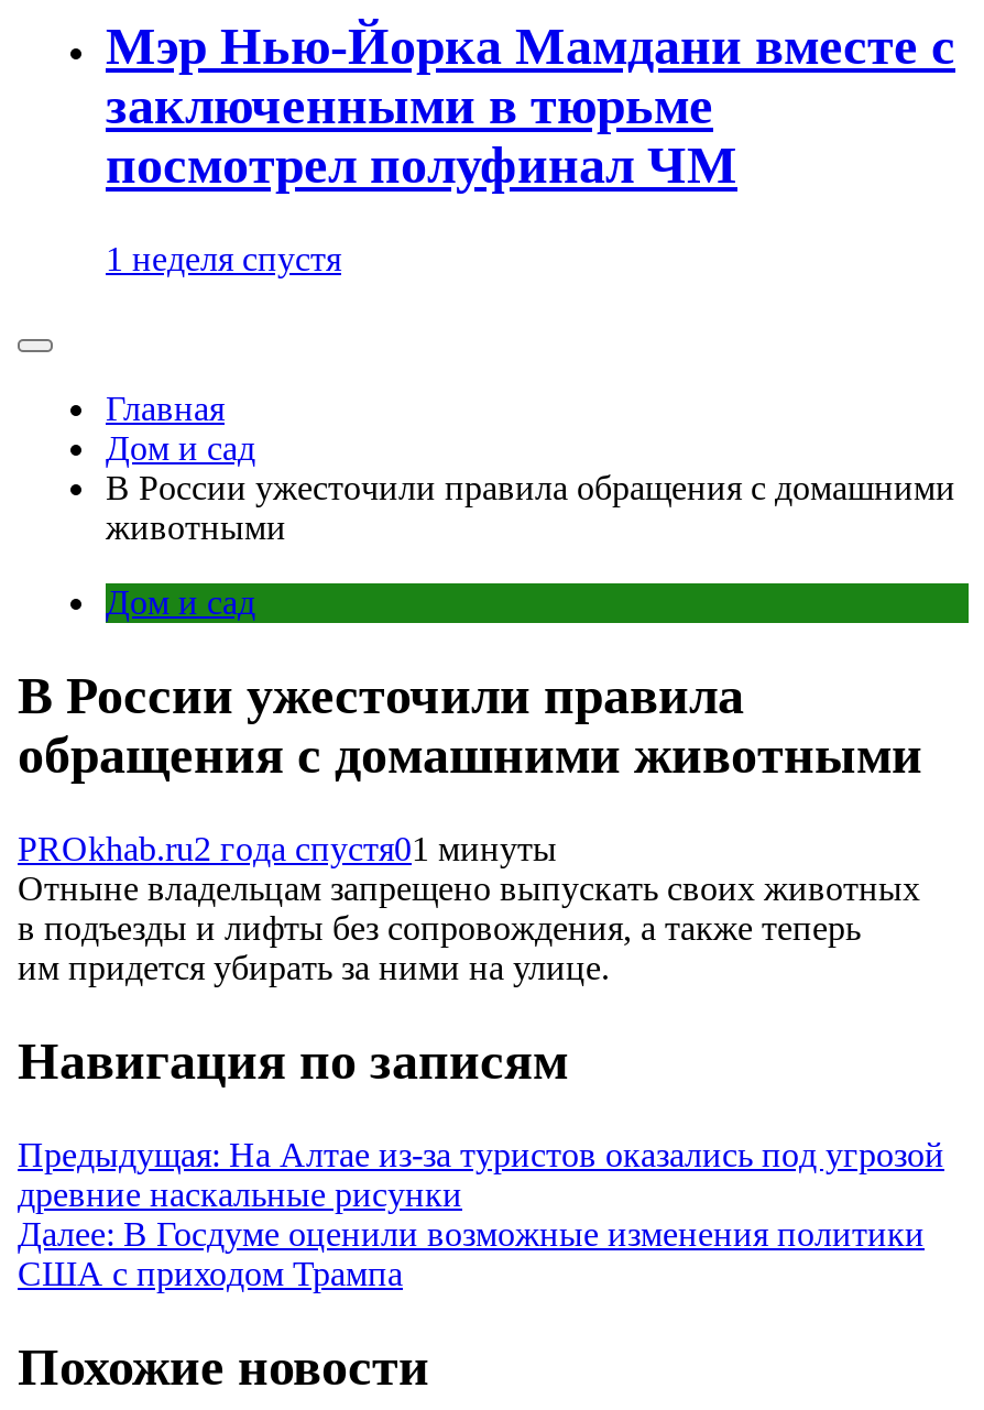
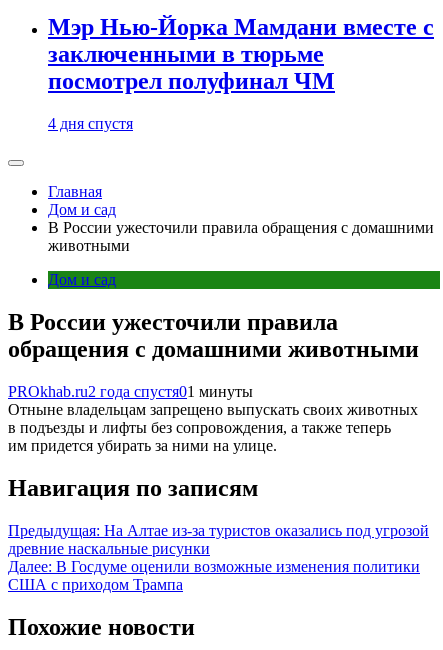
- 1 неделя спустя
+ 4 дня спустя
